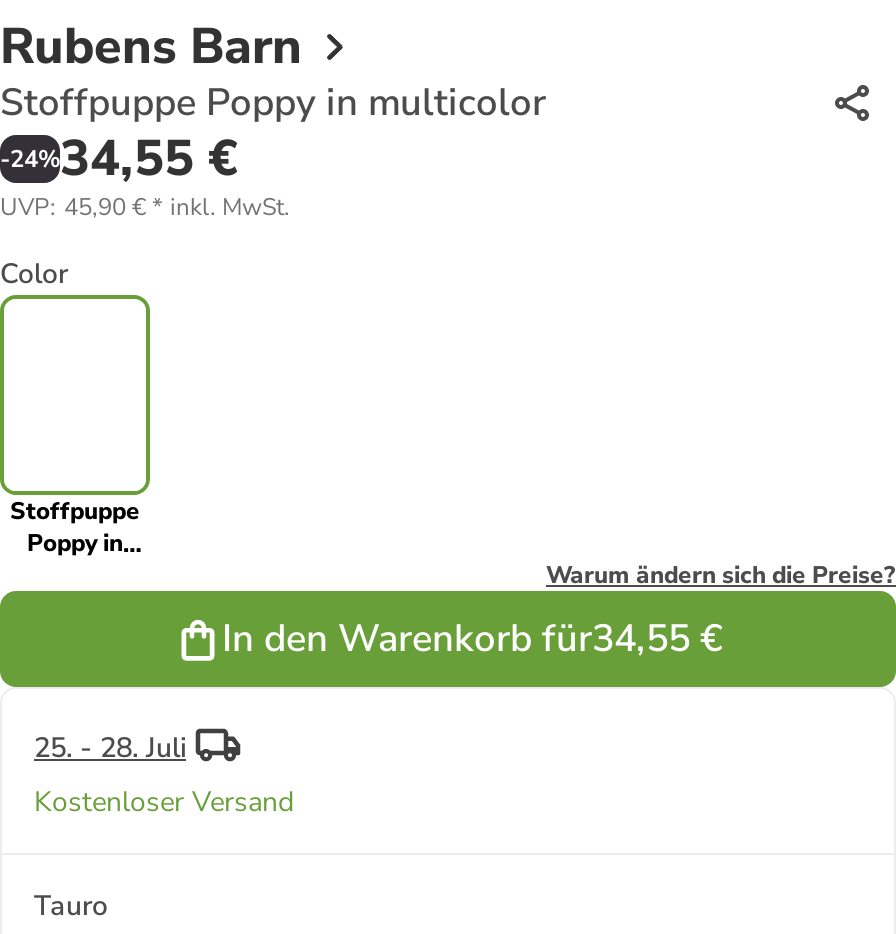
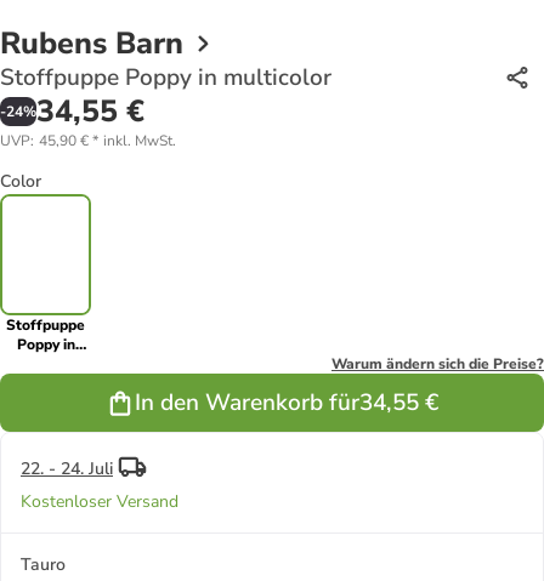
- 25. - 28. Juli
+ 22. - 24. Juli
